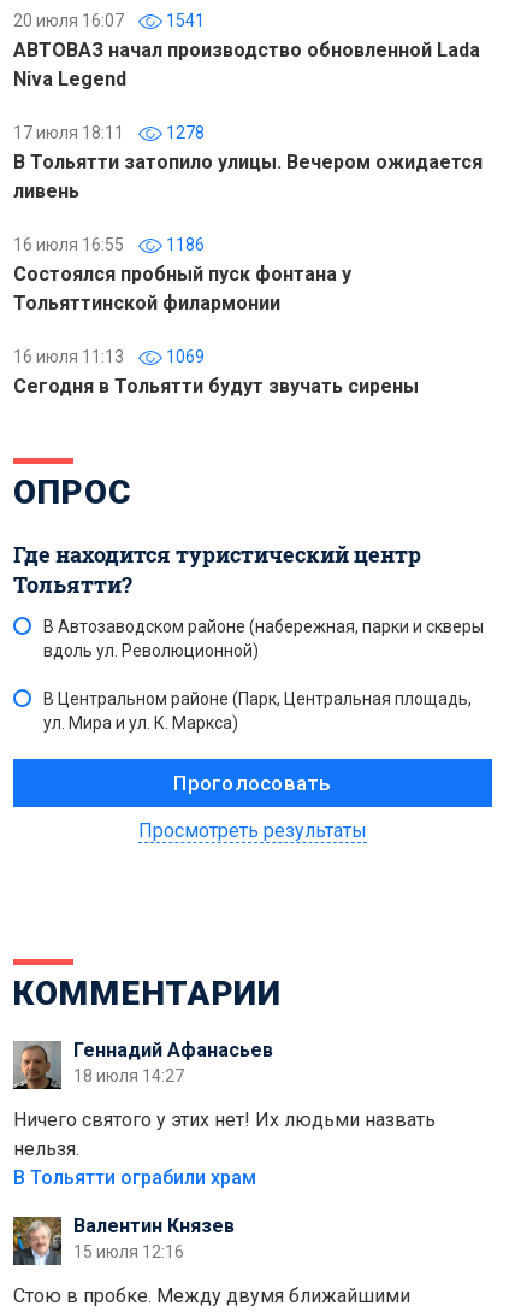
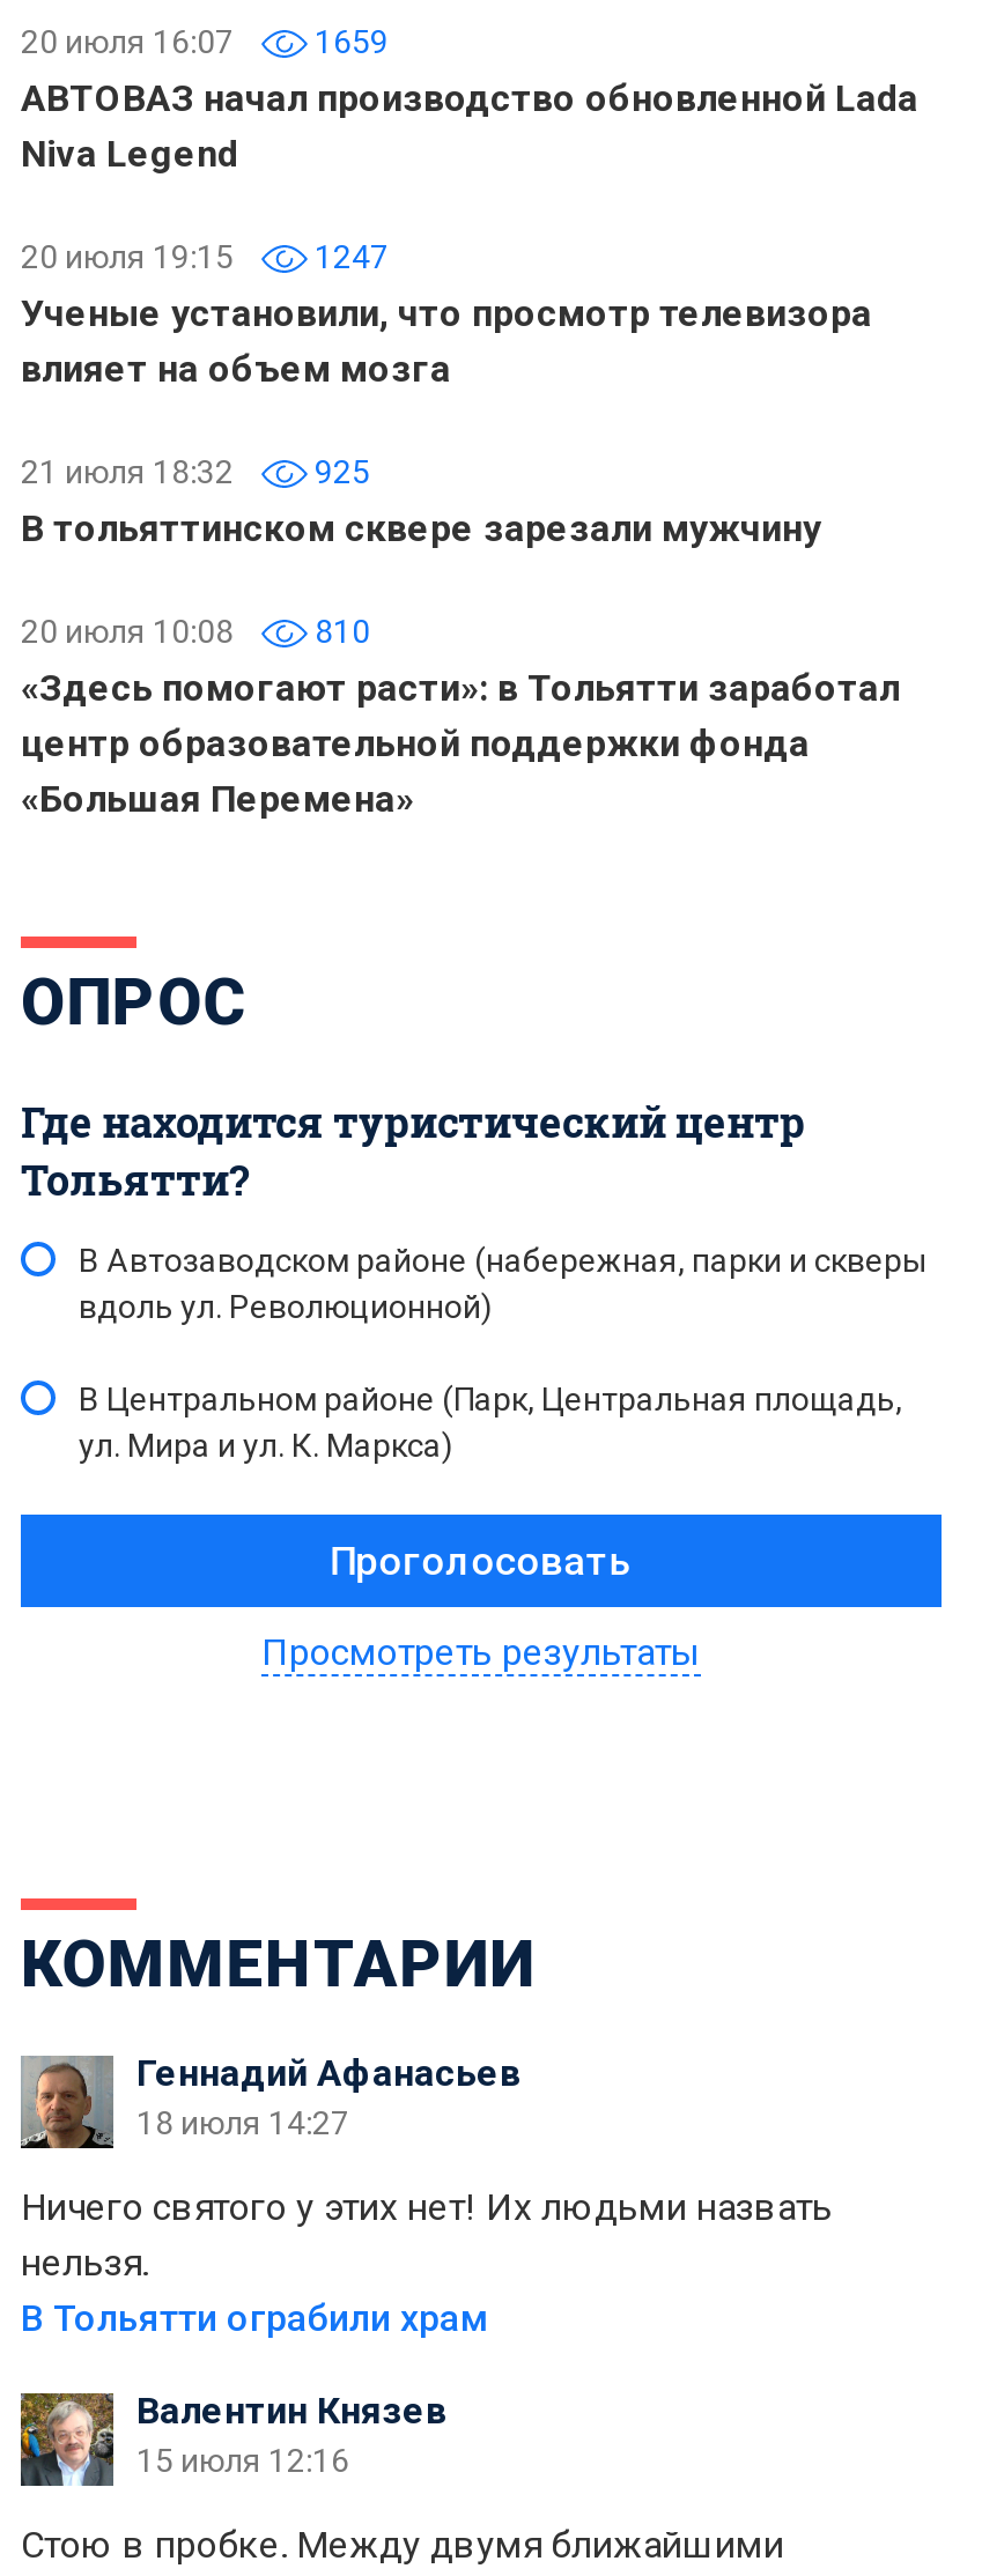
- 20 июля 16:07 1541
+ 20 июля 16:07 1659

- 17 июля 18:11
- 1278
- В Тольятти затопило улицы. Вечером ожидается
- ливень
+ 20 июля 19:15
+ 1247
+ Ученые установили, что просмотр телевизора
+ влияет на объем мозга

- 16 июля 16:55
- 1186
- Состоялся пробный пуск фонтана у
- Тольяттинской филармонии
+ 21 июля 18:32
+ 925
+ В тольяттинском сквере зарезали мужчину

- 16 июля 11:13
- 1069
- Сегодня в Тольятти будут звучать сирены
+ 20 июля 10:08
+ 810
+ «Здесь помогают расти»: в Тольятти заработал
+ центр образовательной поддержки фонда
+ «Большая Перемена»
